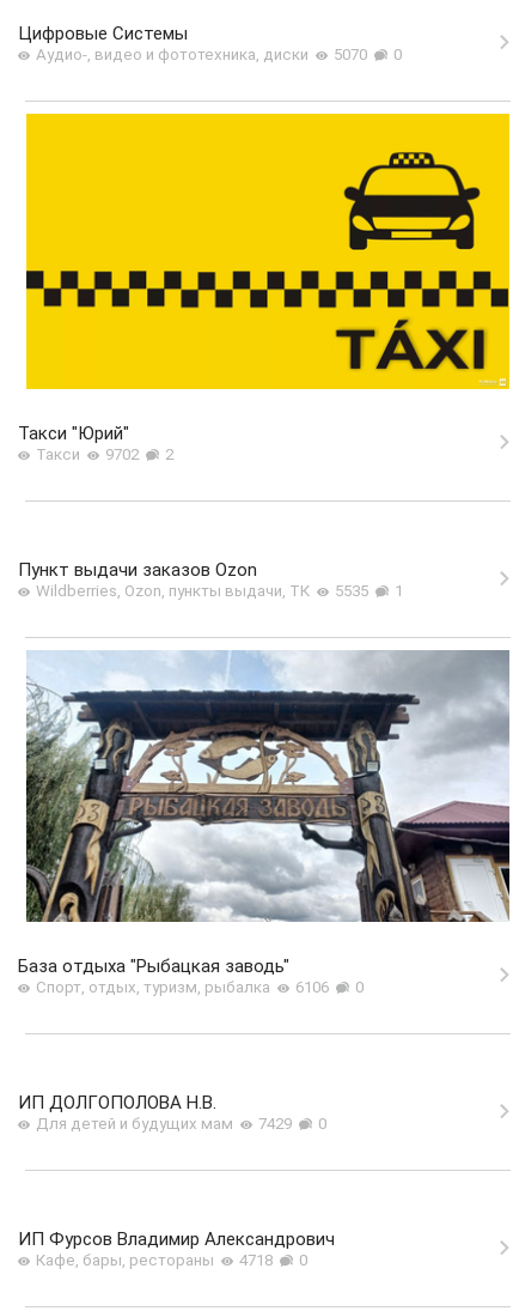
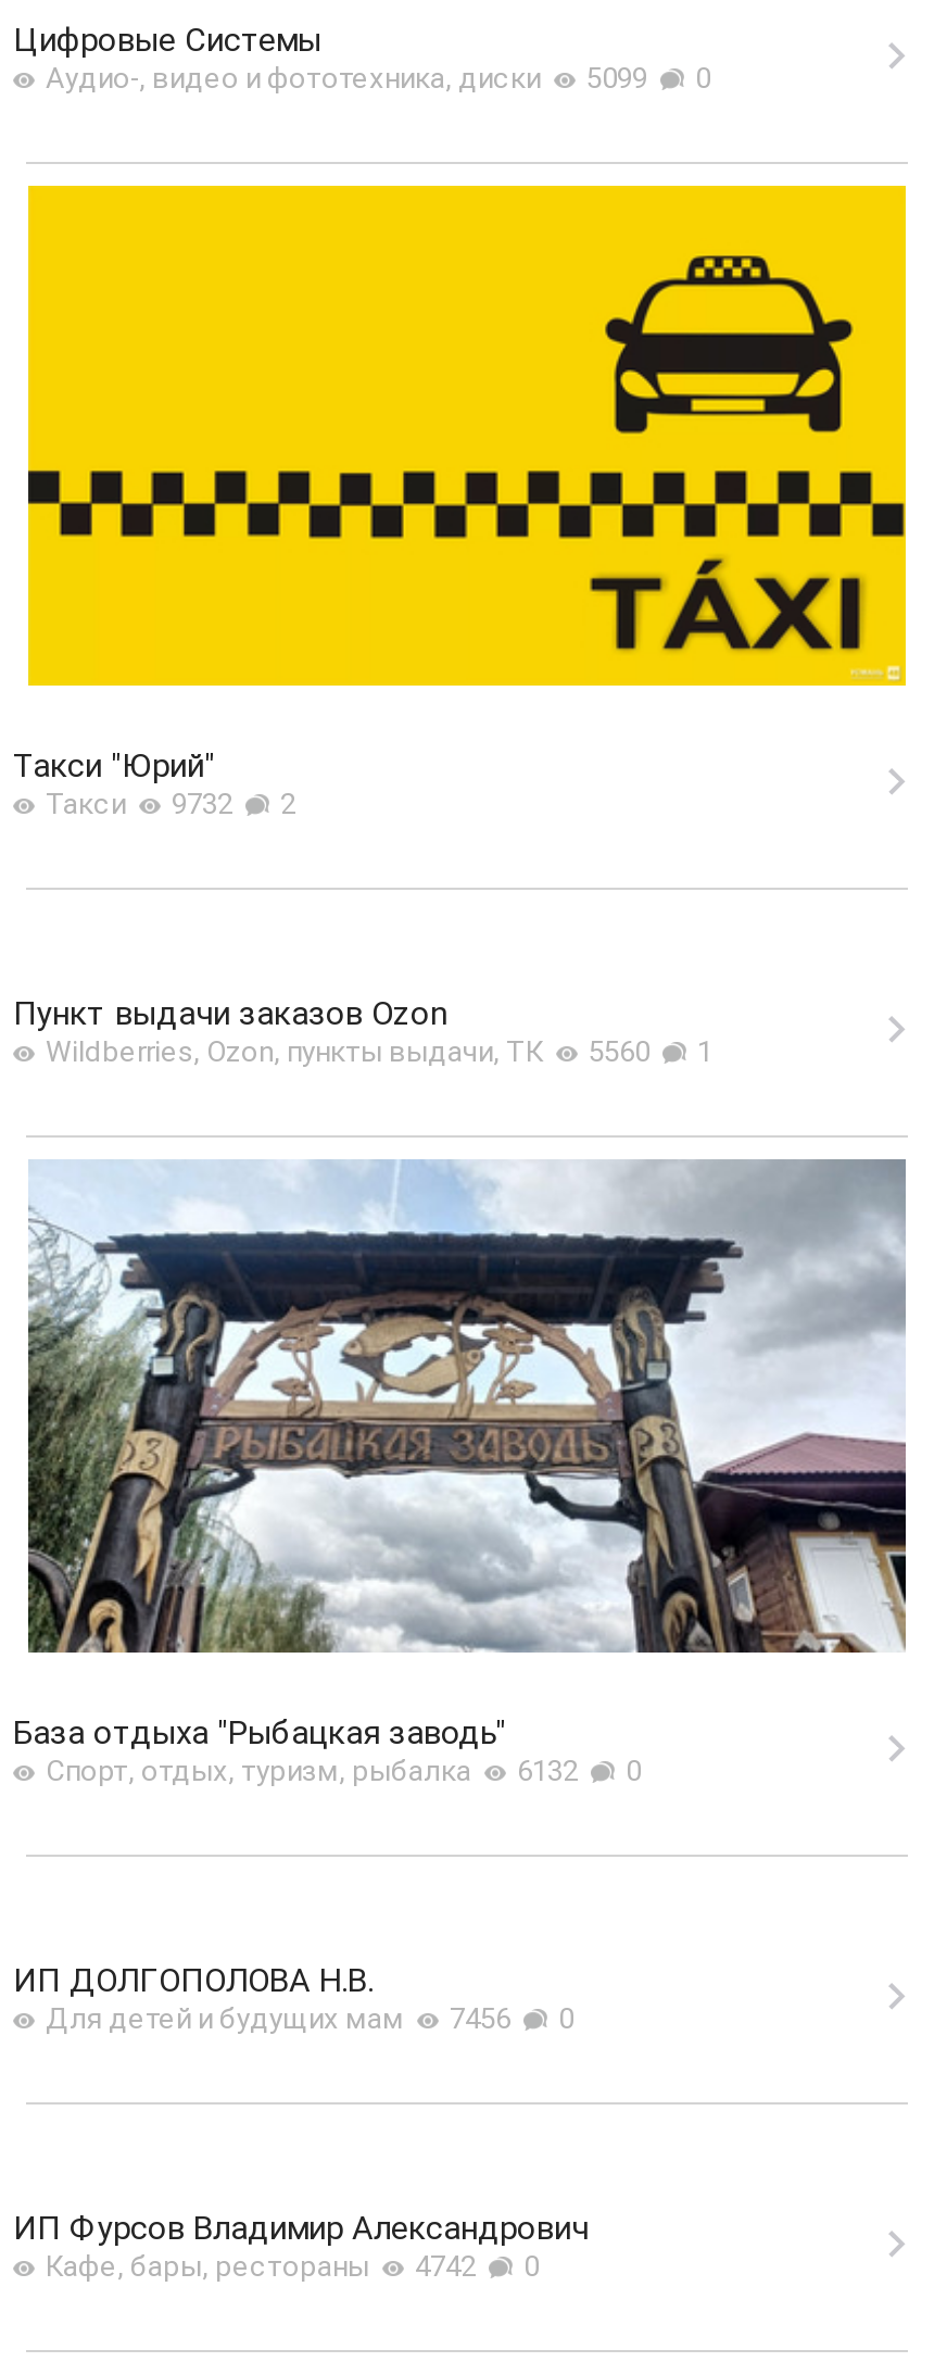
- Аудио-, видео и фототехника, диски 5070 0
+ Аудио-, видео и фототехника, диски 5099 0

- Такси 9702 2
+ Такси 9732 2

- Wildberries, Ozon, пункты выдачи, ТК 5535 1
+ Wildberries, Ozon, пункты выдачи, ТК 5560 1

- Спорт, отдых, туризм, рыбалка 6106 0
+ Спорт, отдых, туризм, рыбалка 6132 0

- Для детей и будущих мам 7429 0
+ Для детей и будущих мам 7456 0

- Кафе, бары, рестораны 4718 0
+ Кафе, бары, рестораны 4742 0
